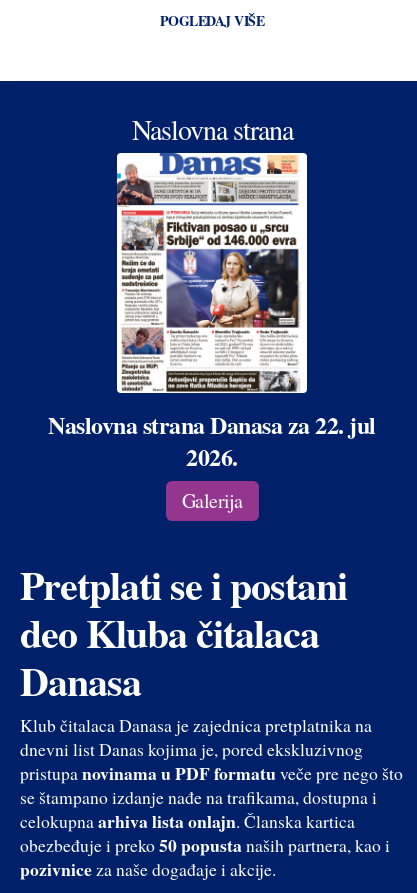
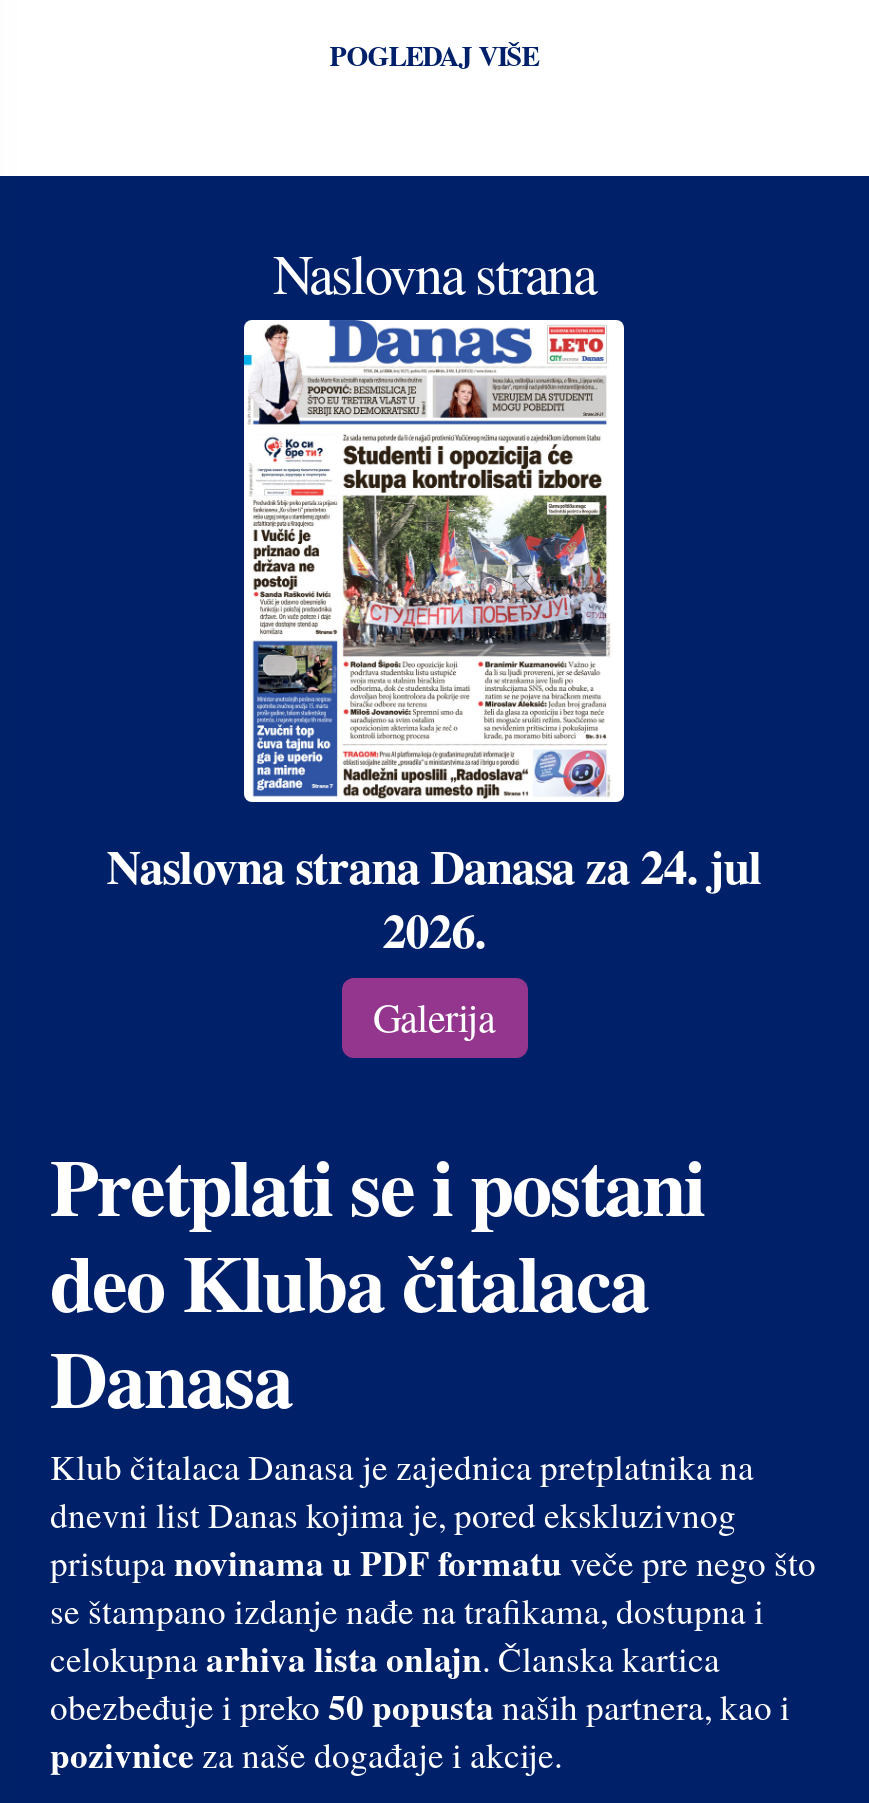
- [image]
- Naslovna strana Danasa za 22. jul
+ [image]
+ Naslovna strana Danasa za 24. jul
